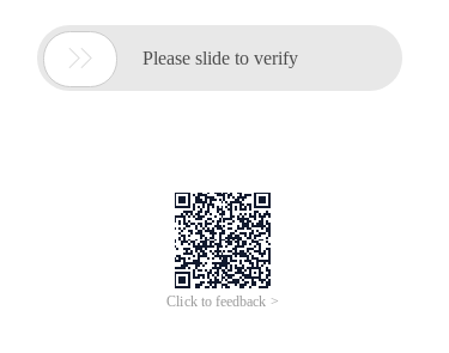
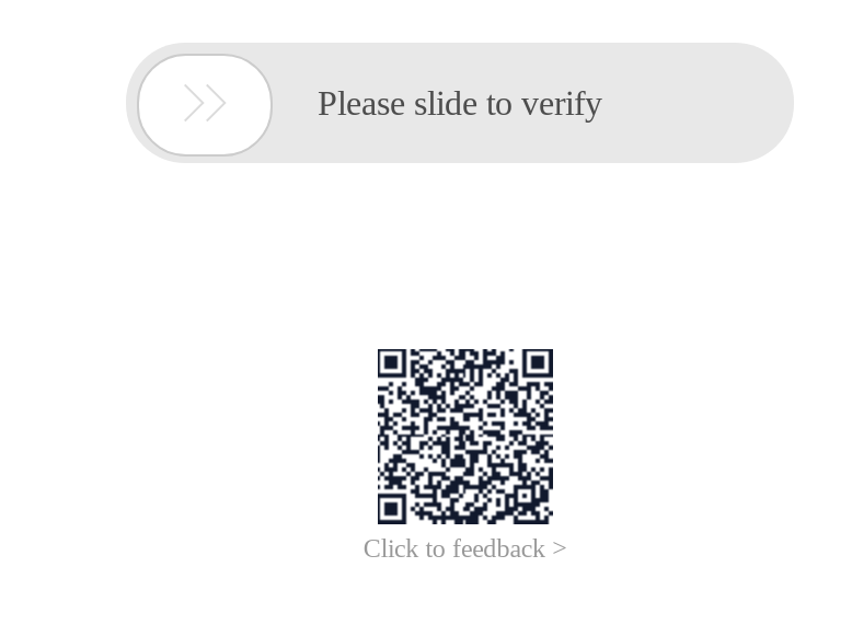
- [image]
+ [image]
